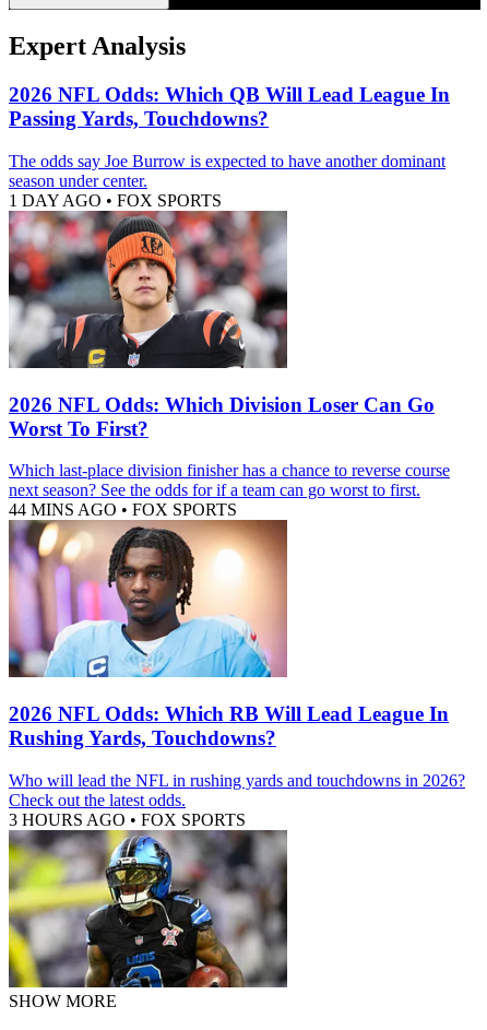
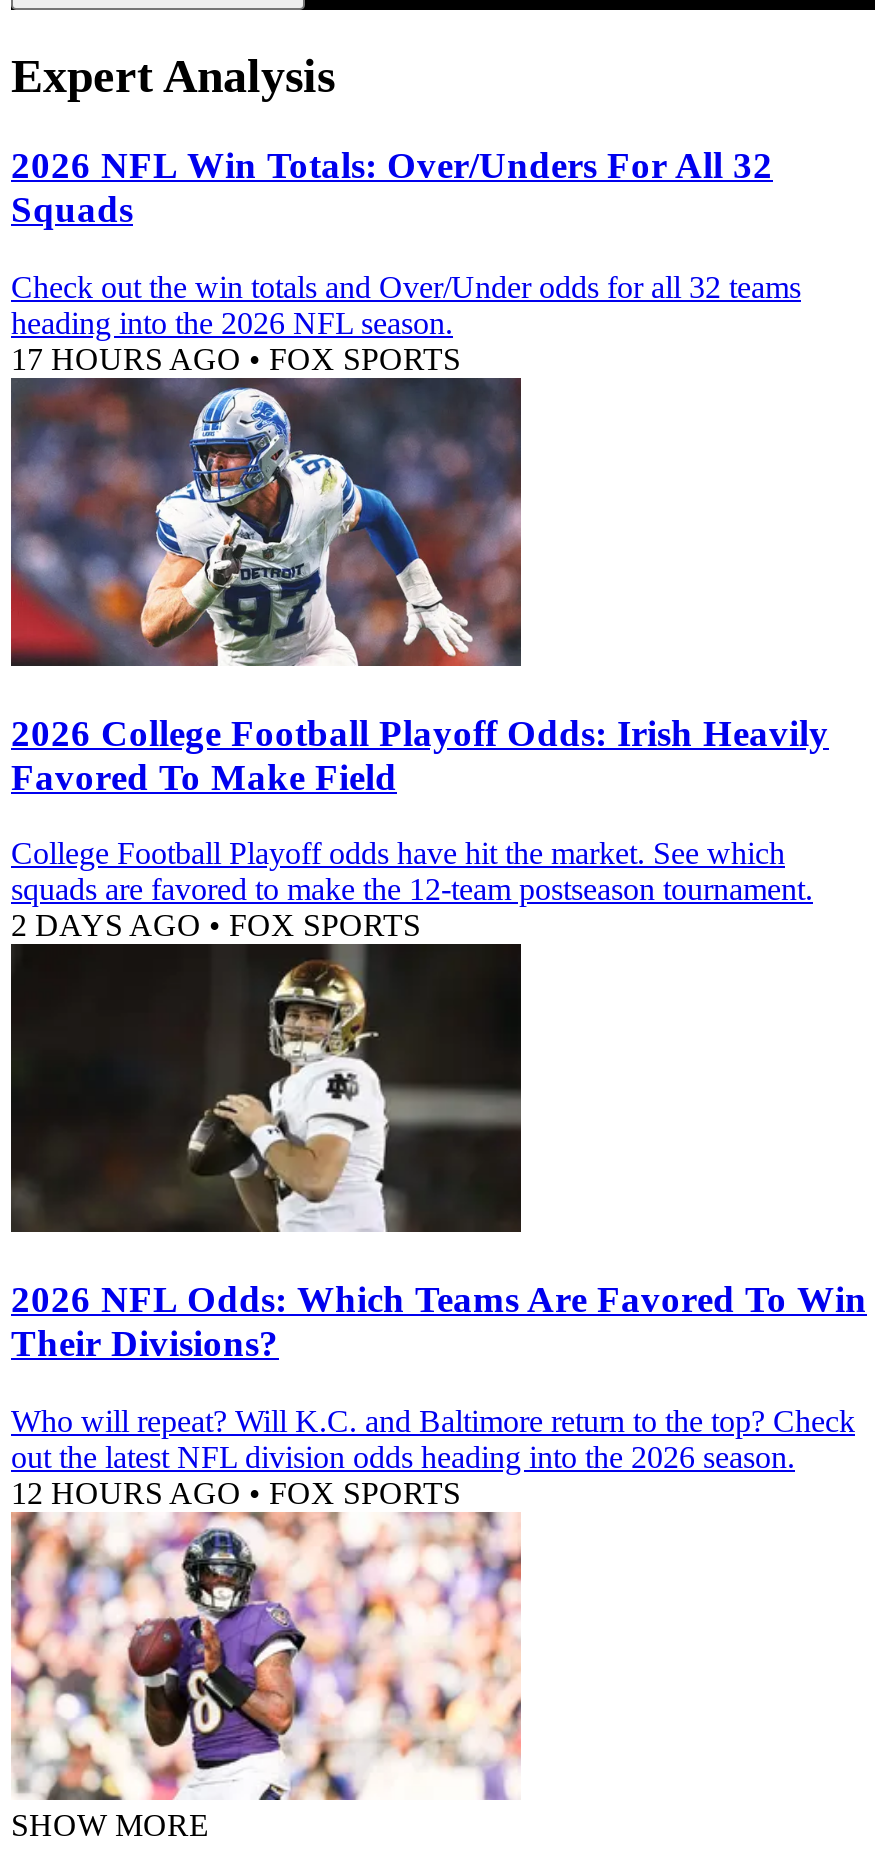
- 2026 NFL Odds: Which QB Will Lead League In
- Passing Yards, Touchdowns?
+ 2026 NFL Win Totals: Over/Unders For All 32
+ Squads

- The odds say Joe Burrow is expected to have another dominant
- season under center.
- 1 DAY AGO • FOX SPORTS
+ Check out the win totals and Over/Under odds for all 32 teams
+ heading into the 2026 NFL season.
+ 17 HOURS AGO • FOX SPORTS

- [image]
- 2026 NFL Odds: Which Division Loser Can Go
- Worst To First?
+ [image]
+ 2026 College Football Playoff Odds: Irish Heavily
+ Favored To Make Field

- [image]
- Which last-place division finisher has a chance to reverse course
- next season? See the odds for if a team can go worst to first.
- 44 MINS AGO • FOX SPORTS
+ [image]
+ College Football Playoff odds have hit the market. See which
+ squads are favored to make the 12-team postseason tournament.
+ 2 DAYS AGO • FOX SPORTS

- 2026 NFL Odds: Which RB Will Lead League In
- Rushing Yards, Touchdowns?
+ 2026 NFL Odds: Which Teams Are Favored To Win
+ Their Divisions?

- Who will lead the NFL in rushing yards and touchdowns in 2026?
- Check out the latest odds.
- 3 HOURS AGO • FOX SPORTS
+ Who will repeat? Will K.C. and Baltimore return to the top? Check
+ out the latest NFL division odds heading into the 2026 season.
+ 12 HOURS AGO • FOX SPORTS

- [image]
+ [image]
